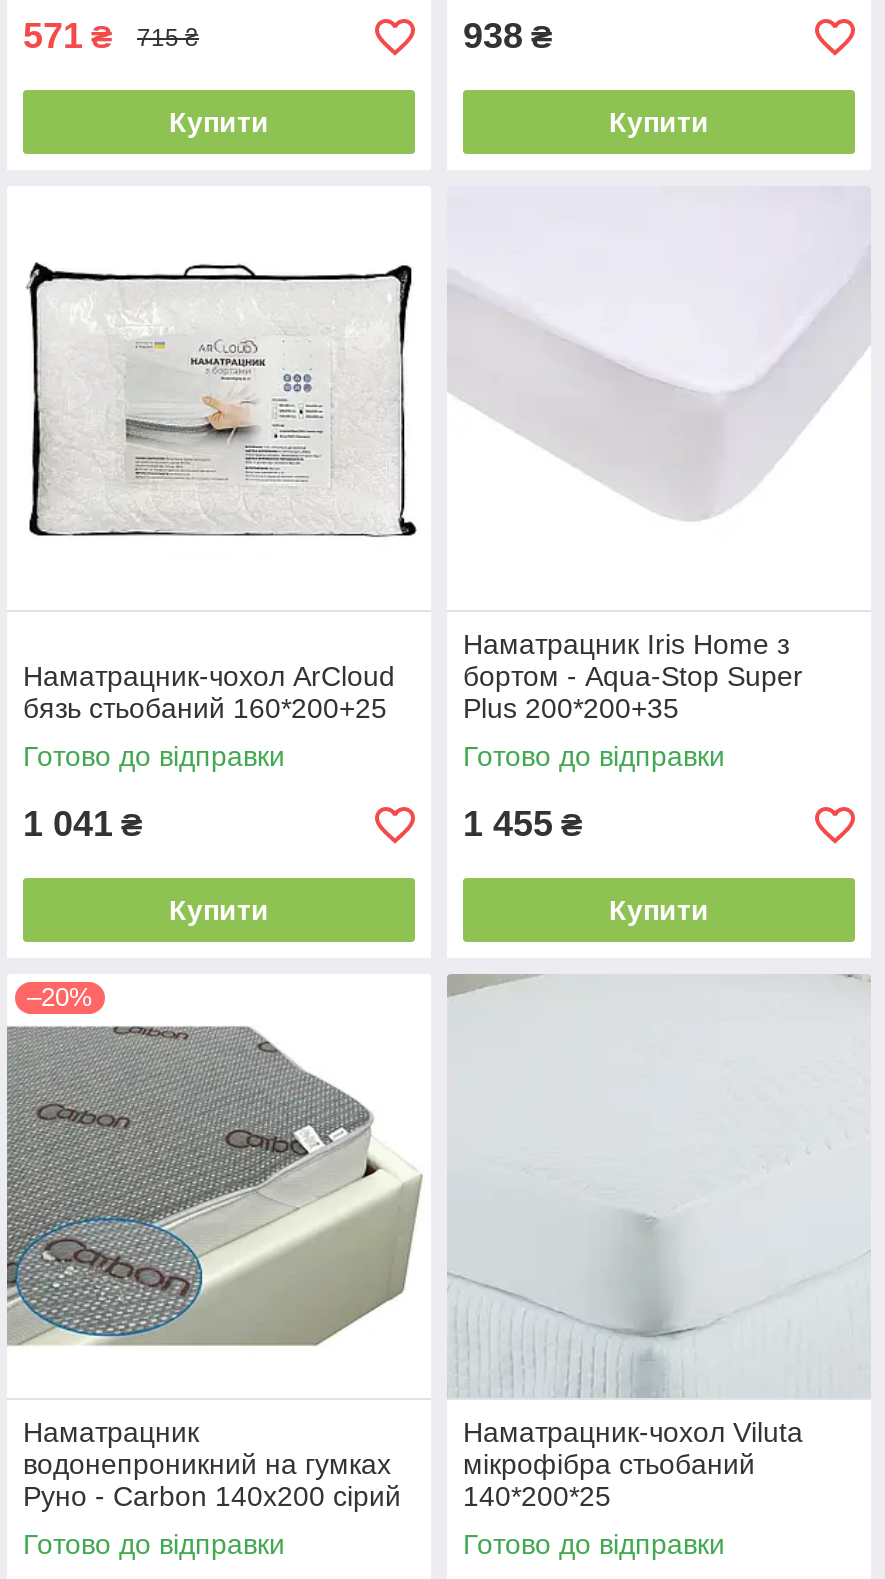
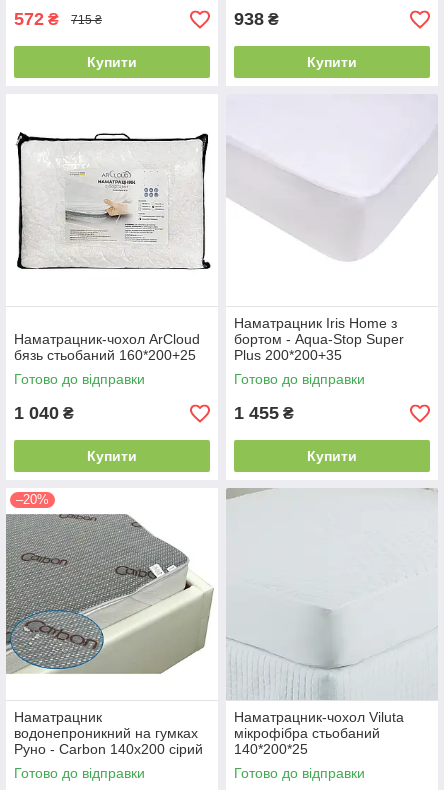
- 571 ₴
+ 572 ₴

- 1 041 ₴
+ 1 040 ₴
